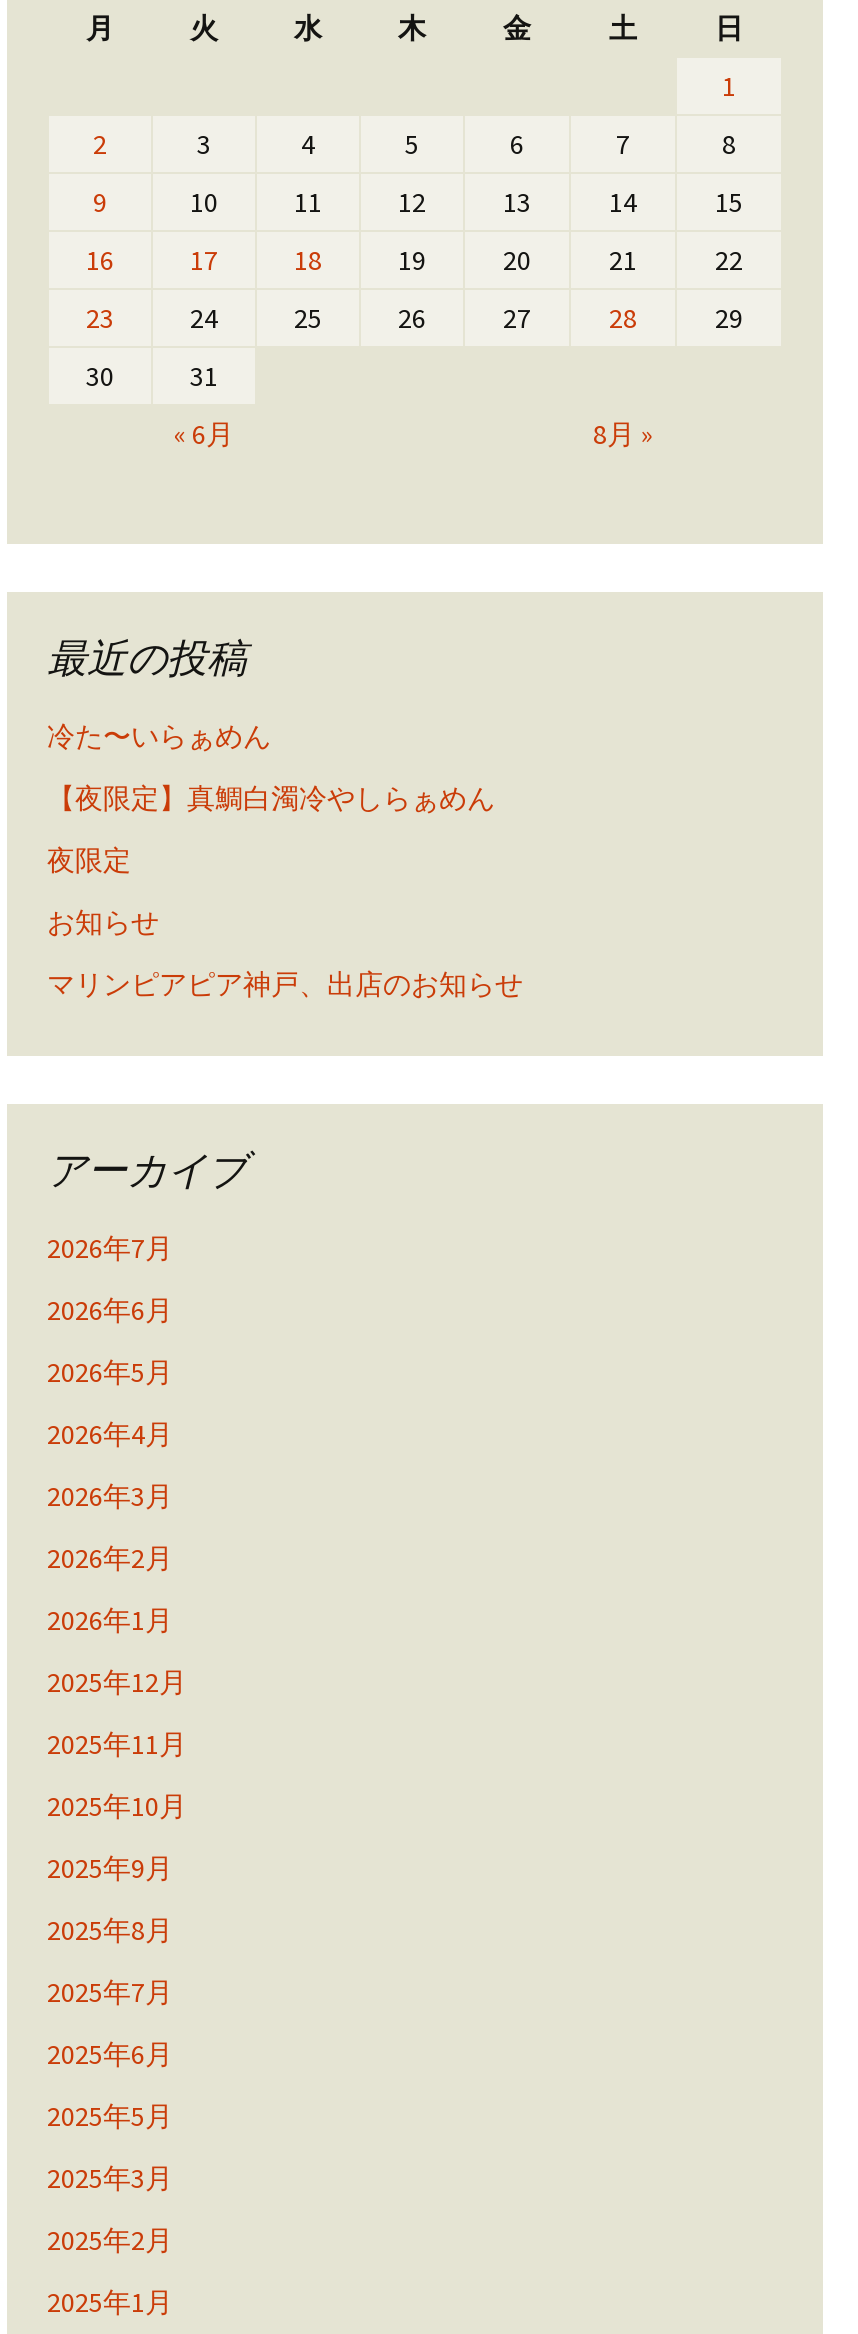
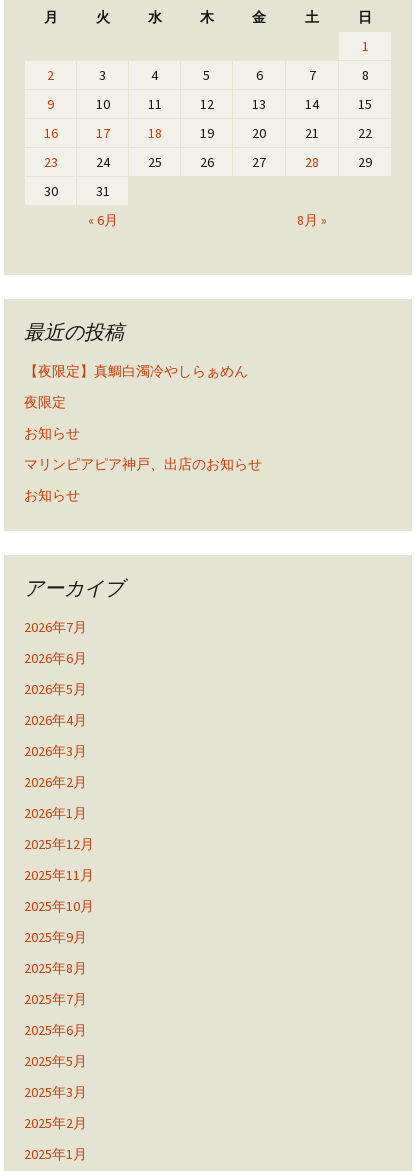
- 冷た〜いらぁめん

moved up: 【夜限定】真鯛白濁冷やしらぁめん | 夜限定 | お知らせ | マリンピアピア神戸、出店のお知らせ

+ お知らせ
